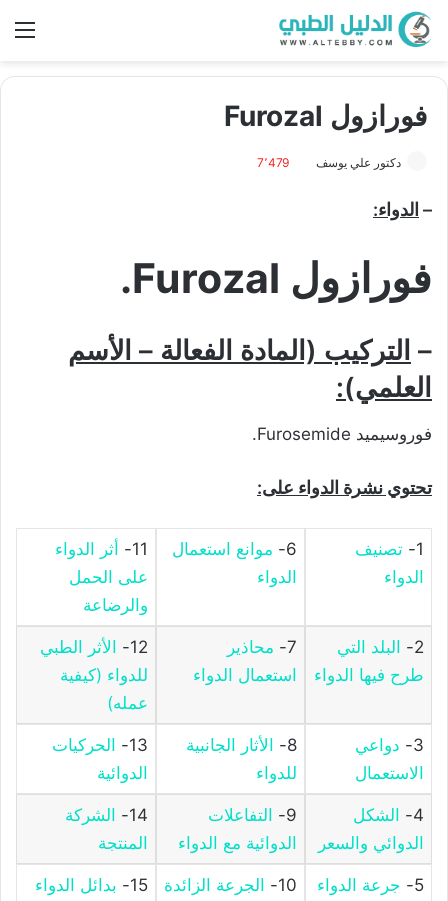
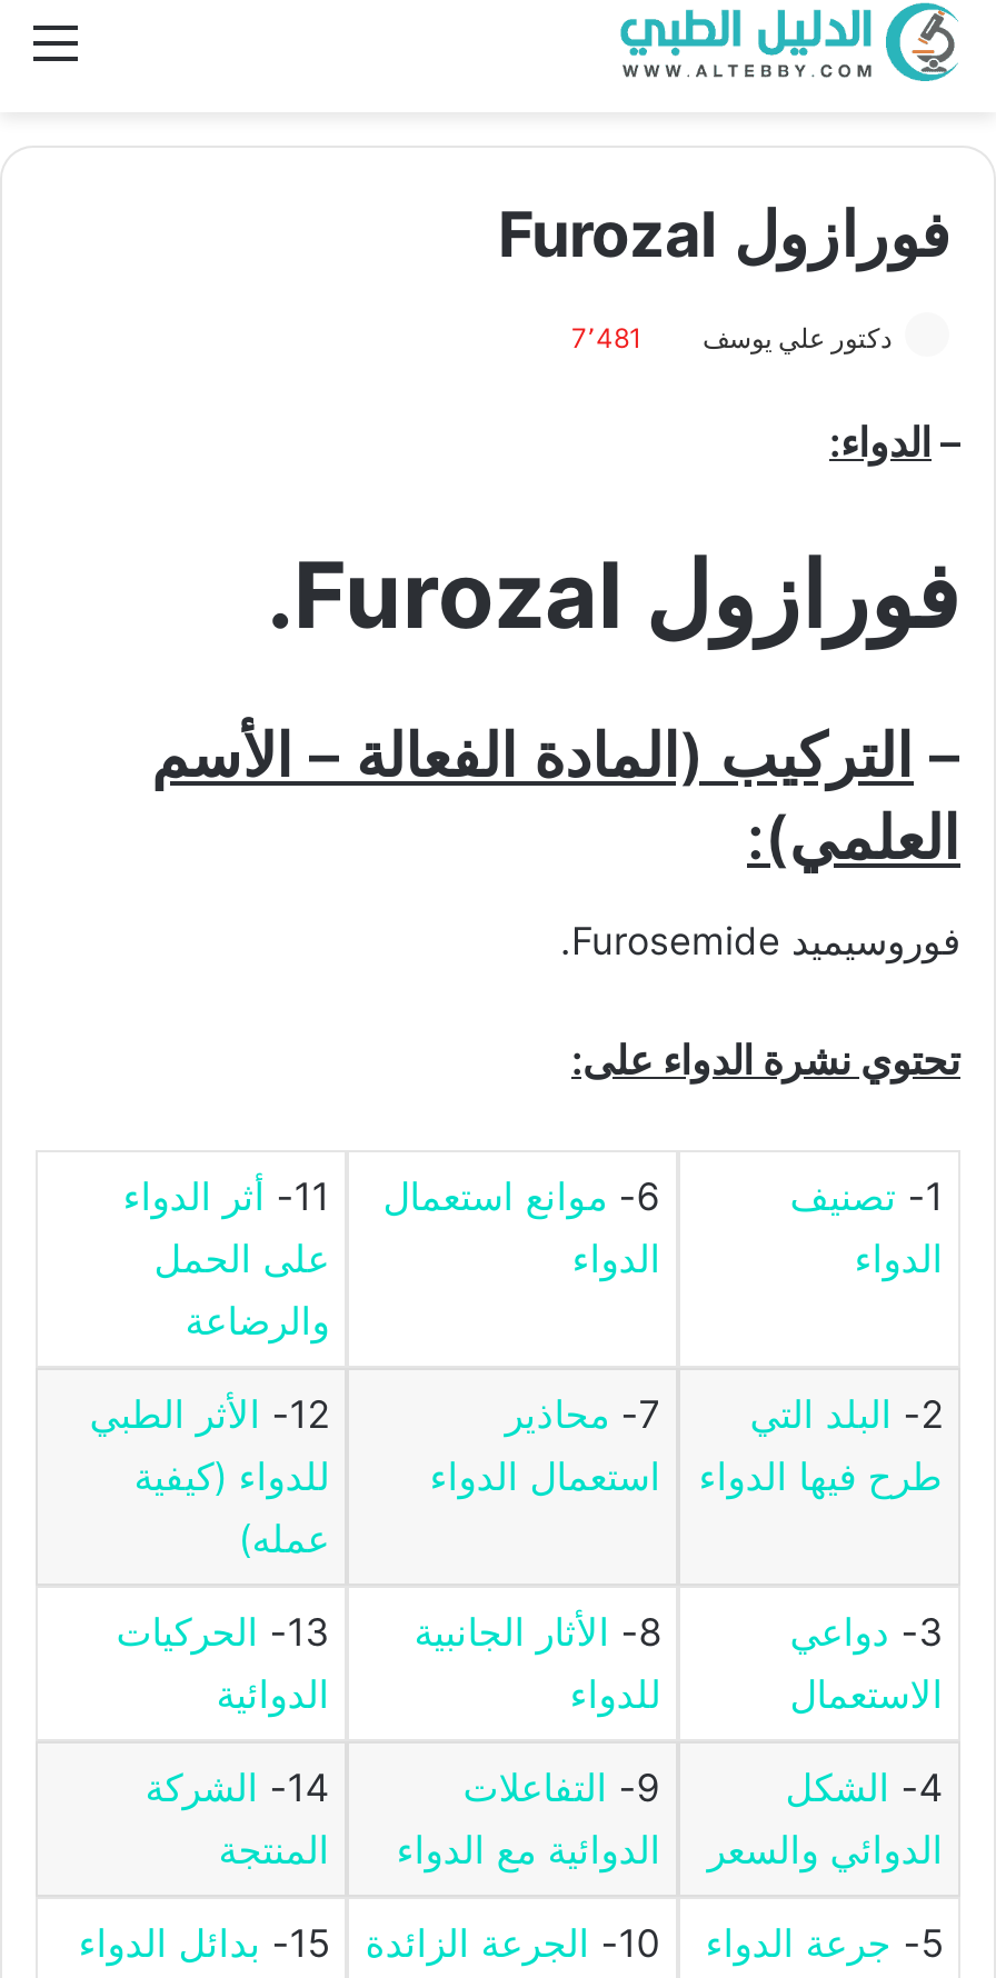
- دكتور علي يوسف 7٬479
+ دكتور علي يوسف 7٬481
